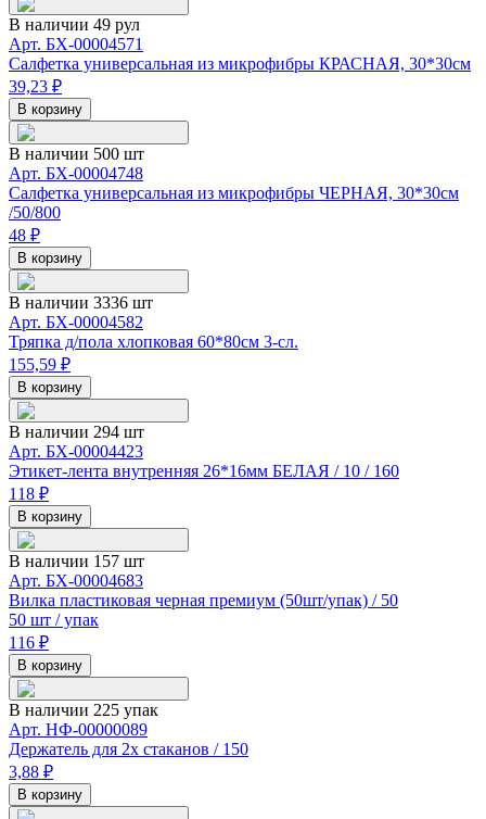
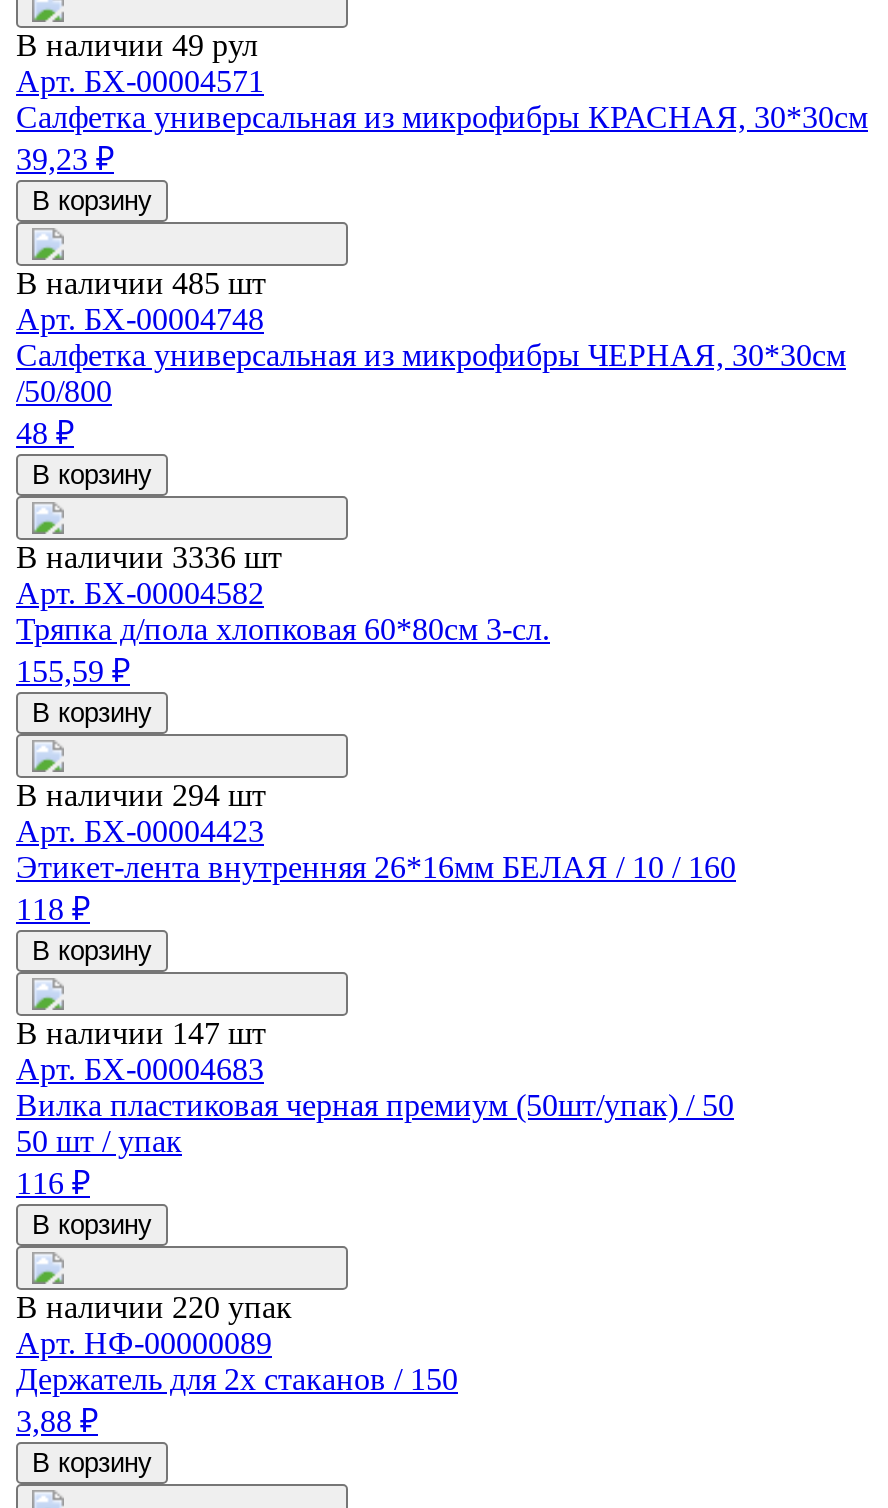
- В наличии 500 шт
+ В наличии 485 шт

- В наличии 157 шт
+ В наличии 147 шт

- В наличии 225 упак
+ В наличии 220 упак
